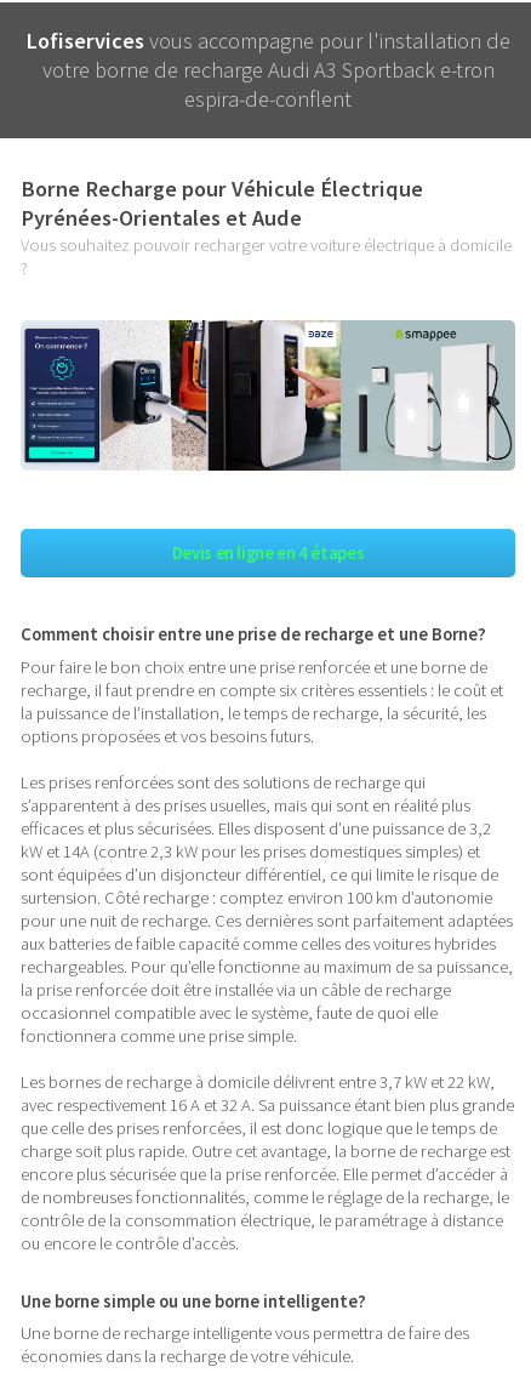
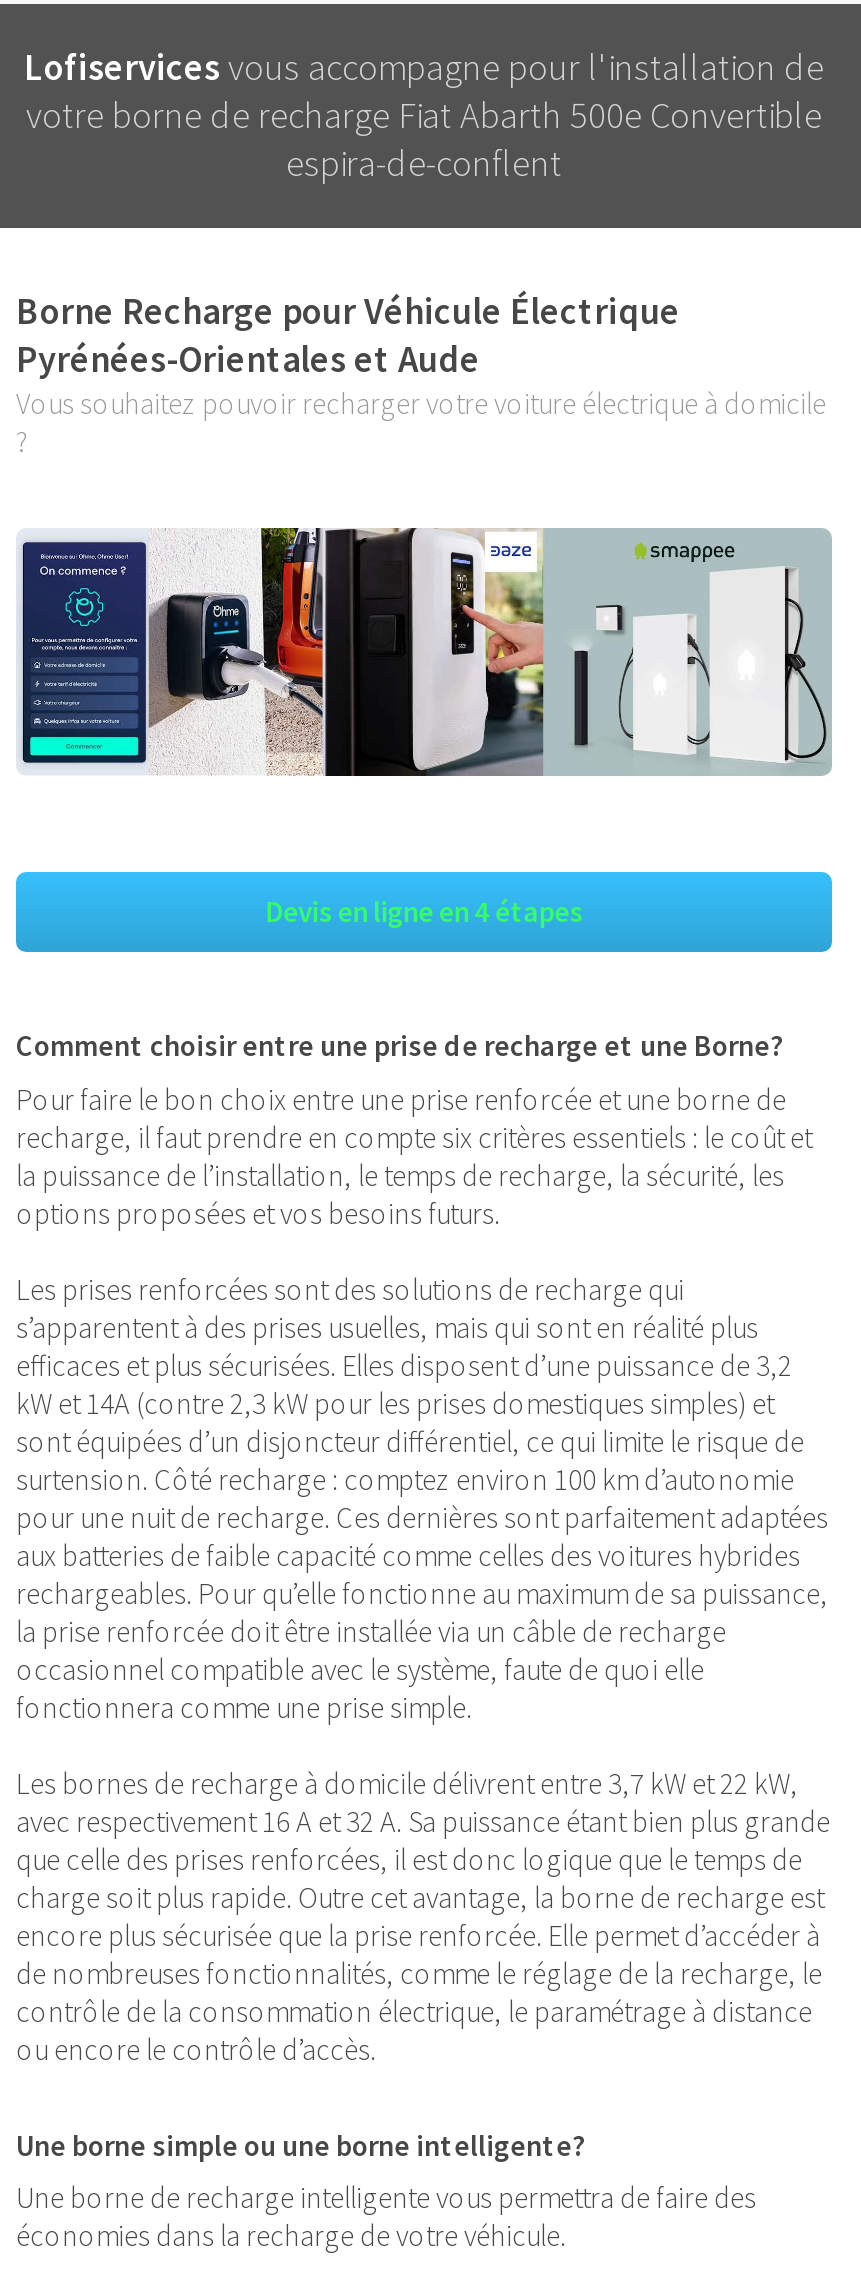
- votre borne de recharge Audi A3 Sportback e-tron
+ votre borne de recharge Fiat Abarth 500e Convertible
